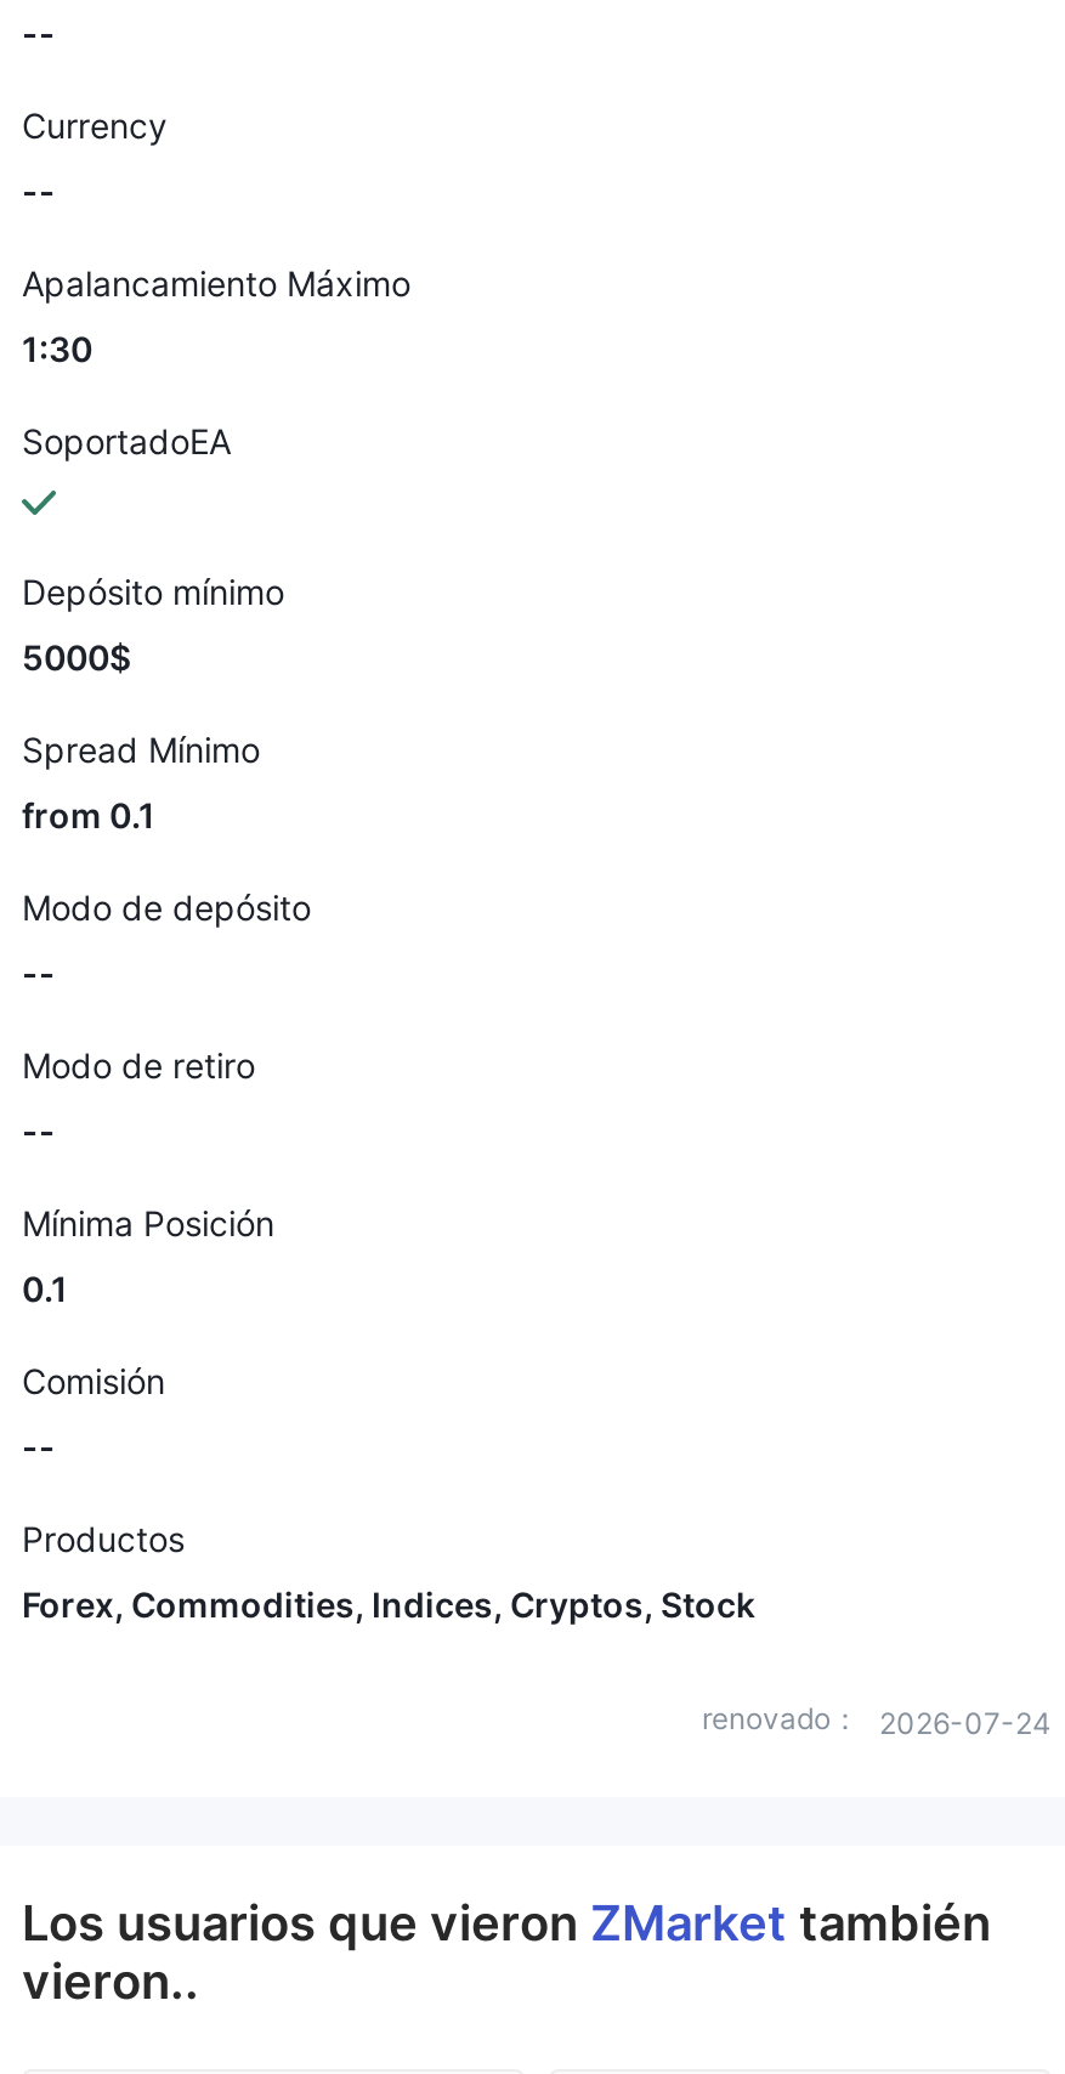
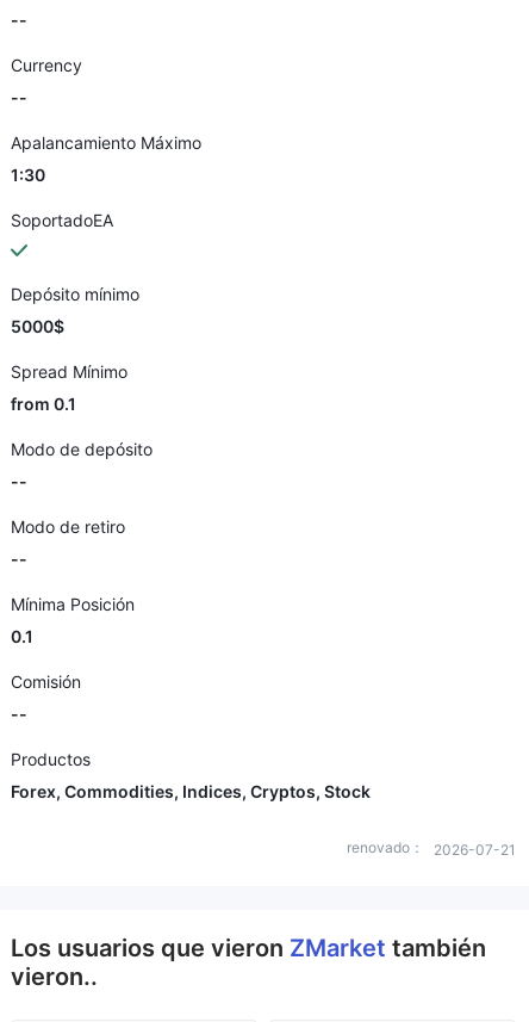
- renovado： 2026-07-24
+ renovado： 2026-07-21
